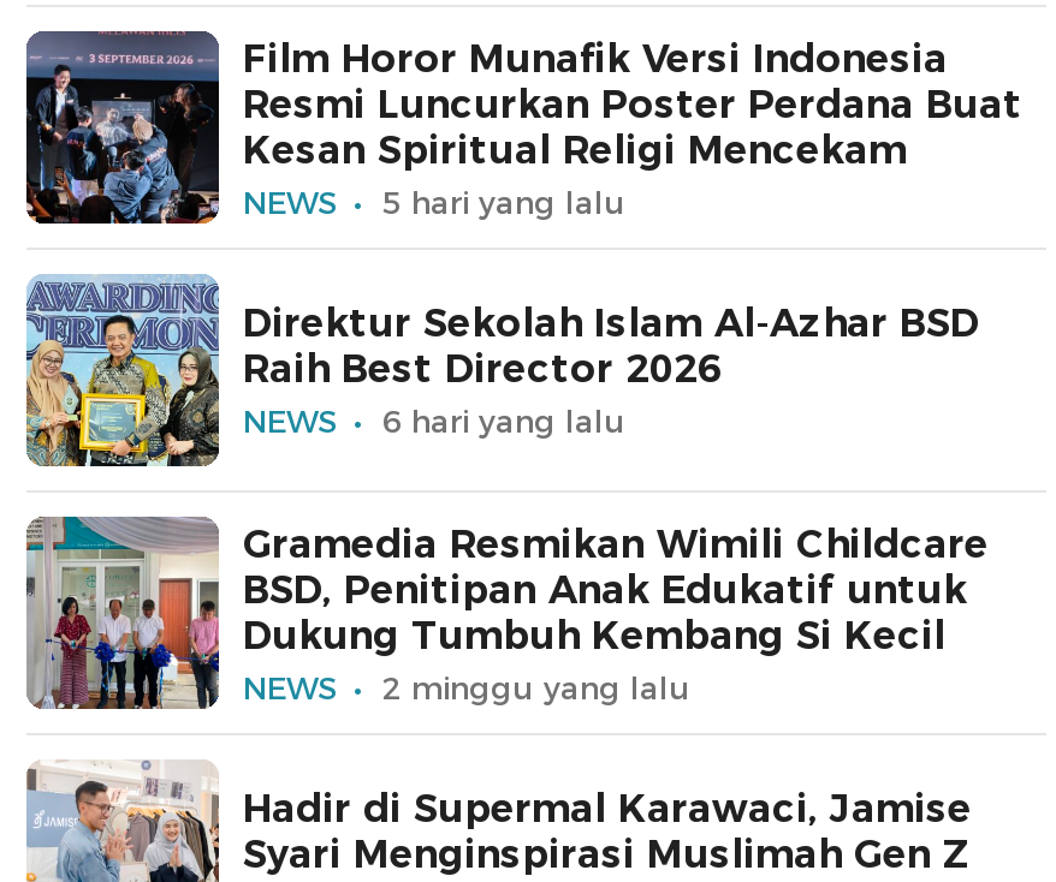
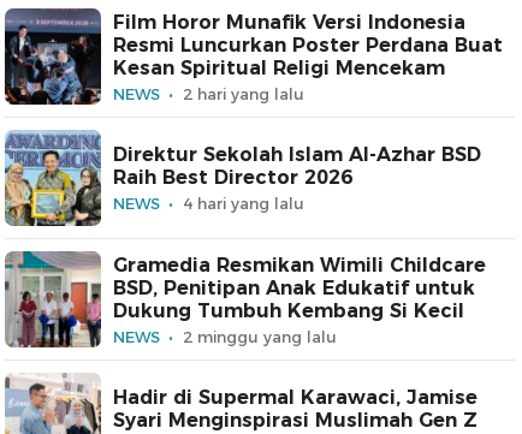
- 5 hari yang lalu
+ 2 hari yang lalu

- 6 hari yang lalu
+ 4 hari yang lalu
